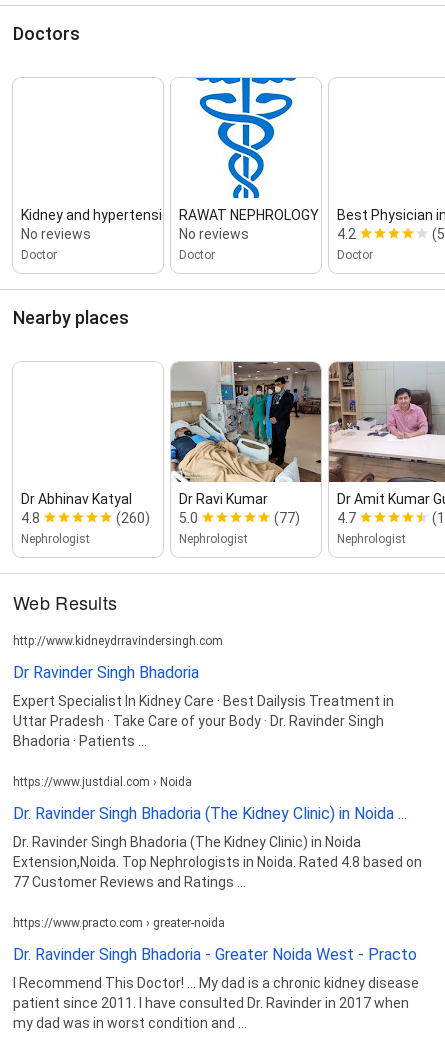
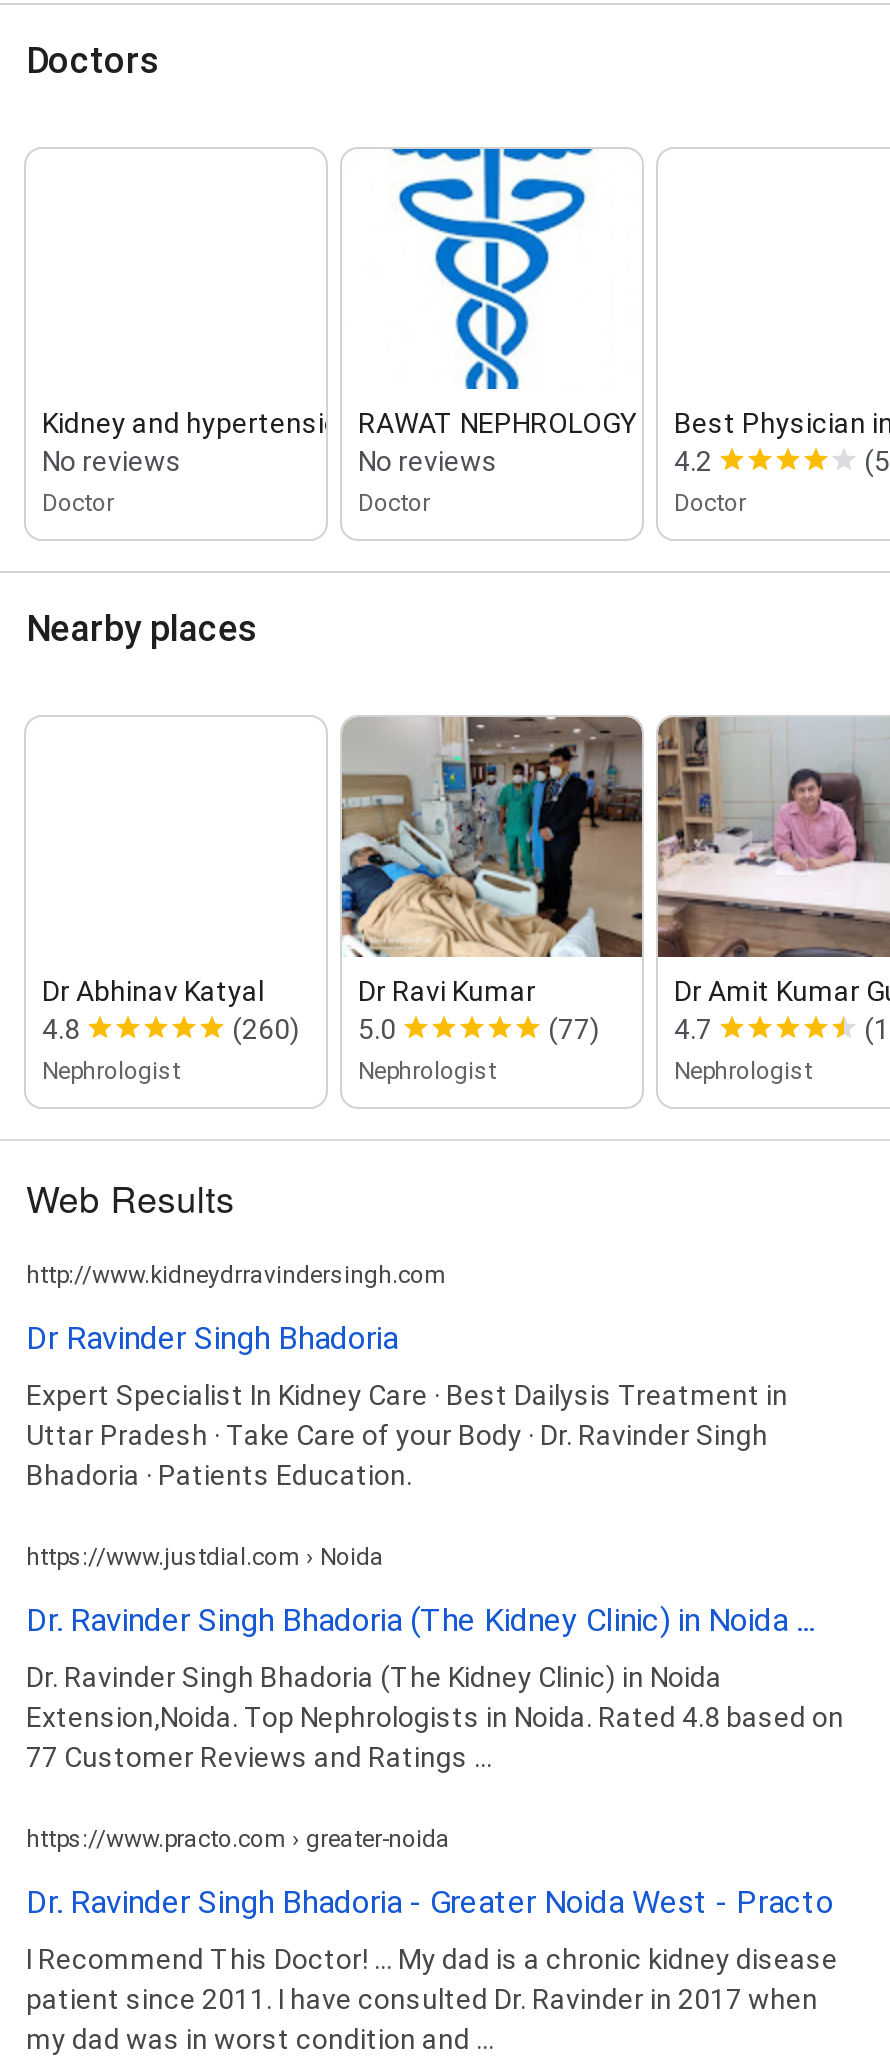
- Bhadoria · Patients ...
+ Bhadoria · Patients Education.
